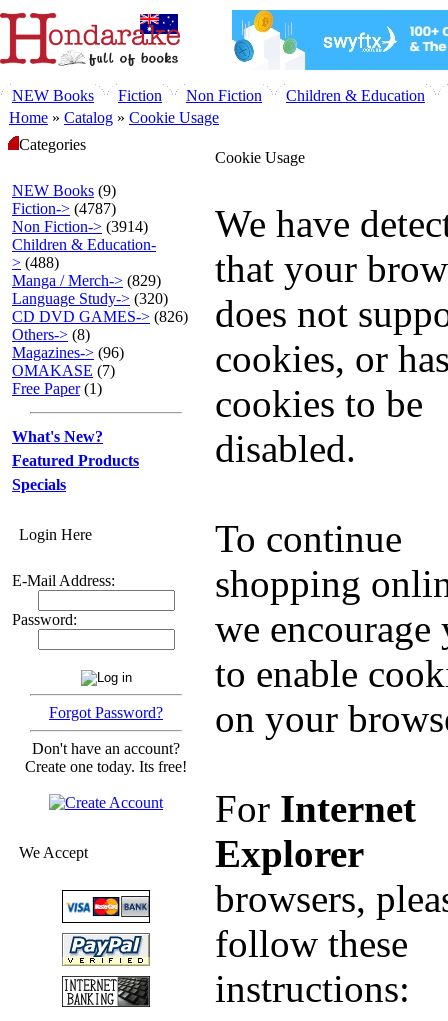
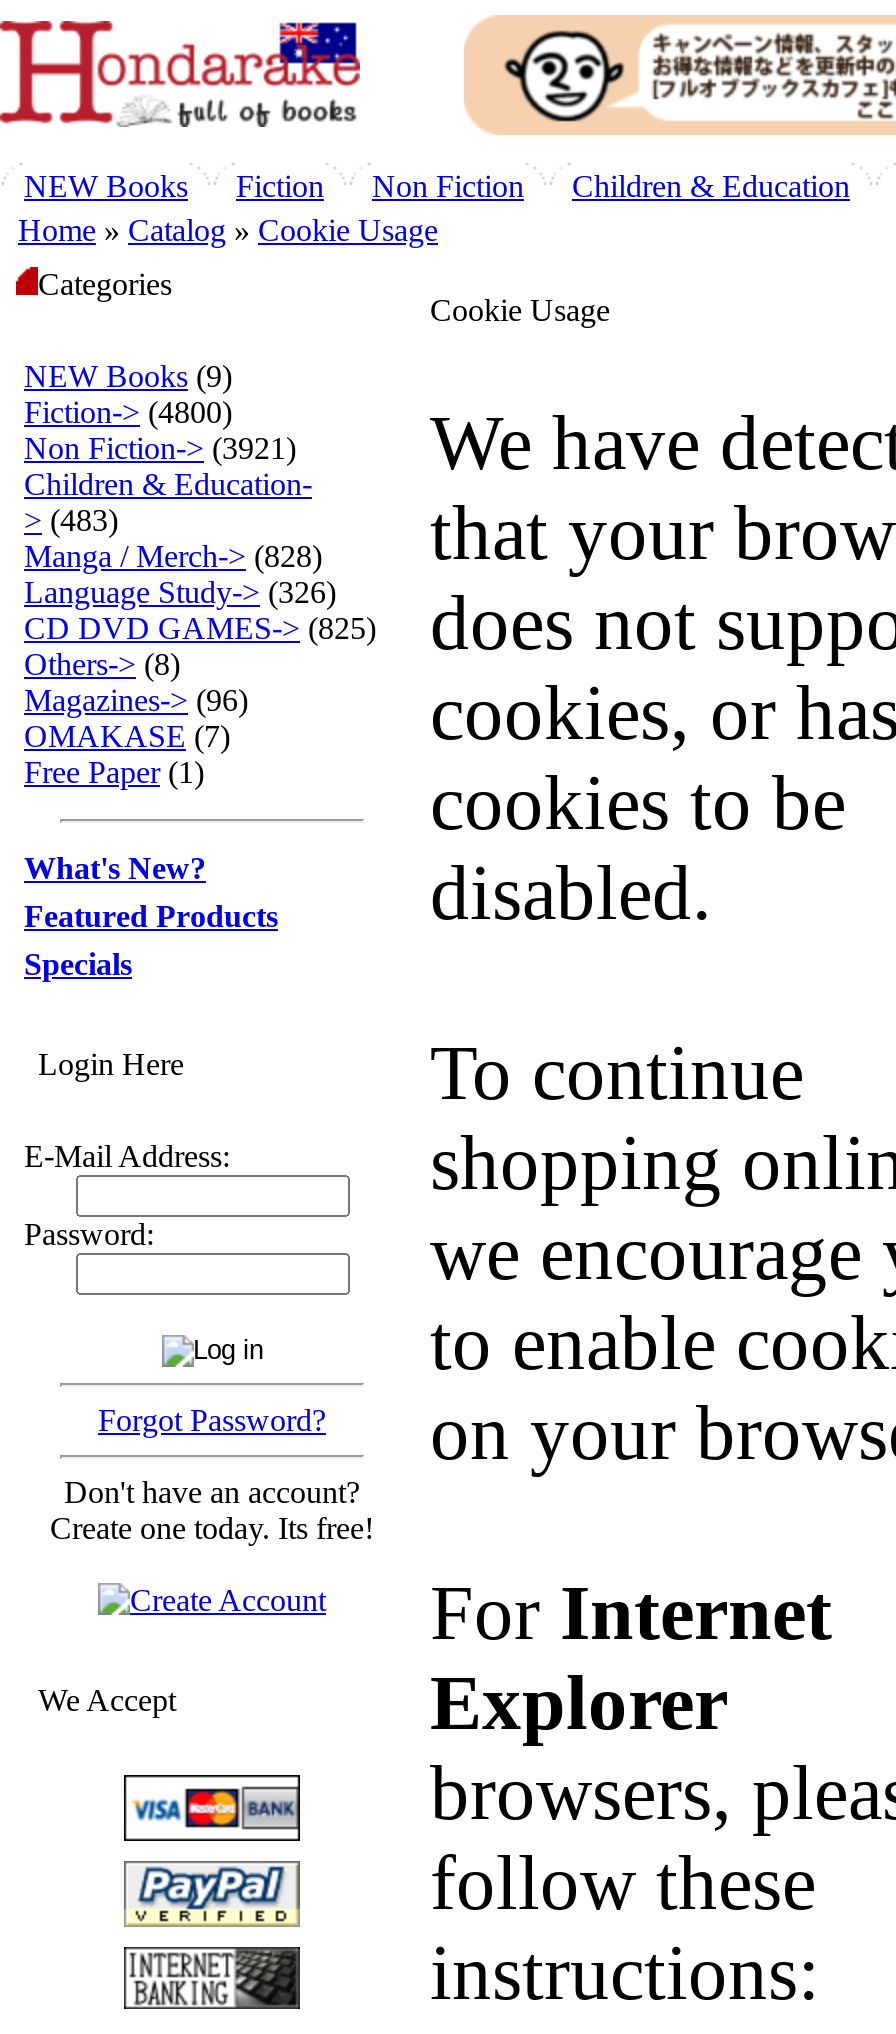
- [image]
+ [image]

- Fiction-> (4787)
+ Fiction-> (4800)

- Non Fiction-> (3914)
+ Non Fiction-> (3921)

- > (488)
+ > (483)

- Manga / Merch-> (829)
+ Manga / Merch-> (828)

- Language Study->(320)
+ Language Study->(326)

- CD DVD GAMES-> (826)
+ CD DVD GAMES-> (825)
